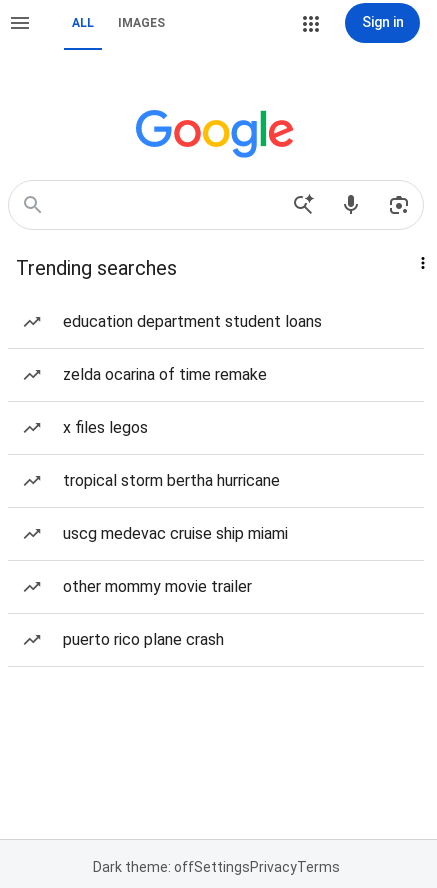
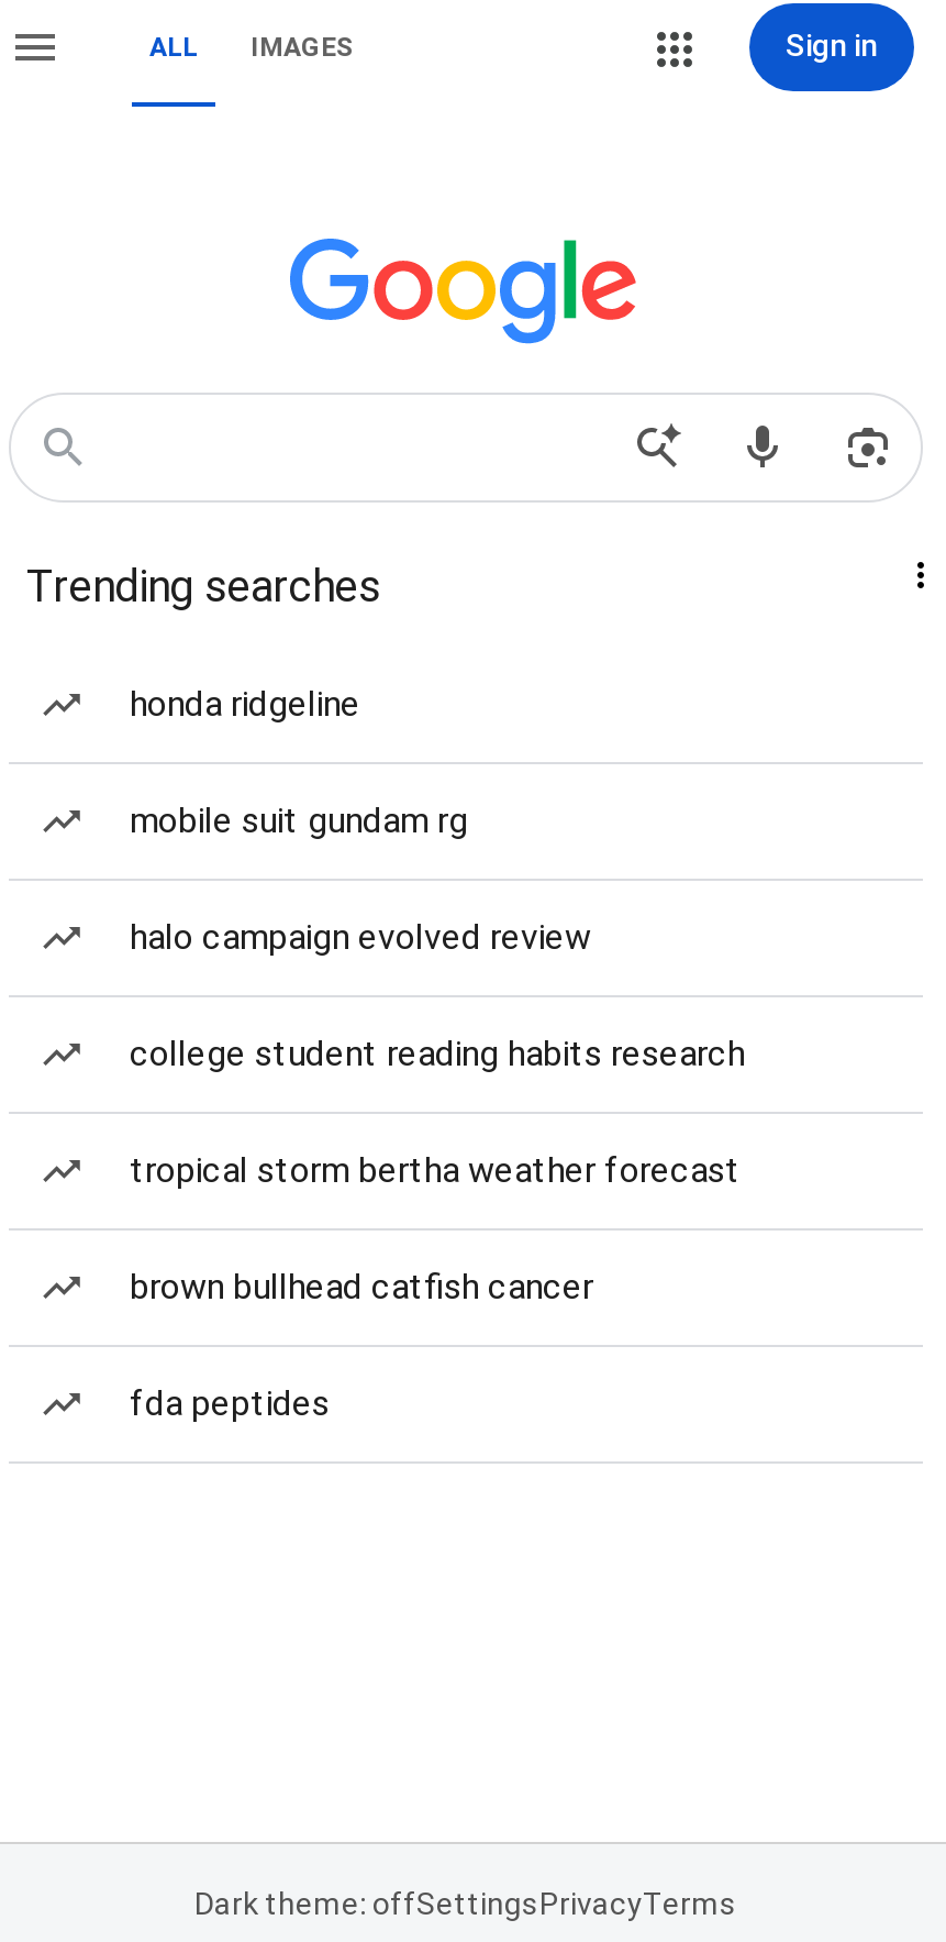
- education department student loans
+ honda ridgeline

- zelda ocarina of time remake
+ mobile suit gundam rg

- x files legos
+ halo campaign evolved review

- tropical storm bertha hurricane
+ college student reading habits research

- uscg medevac cruise ship miami
+ tropical storm bertha weather forecast

- other mommy movie trailer
+ brown bullhead catfish cancer

- puerto rico plane crash
+ fda peptides
